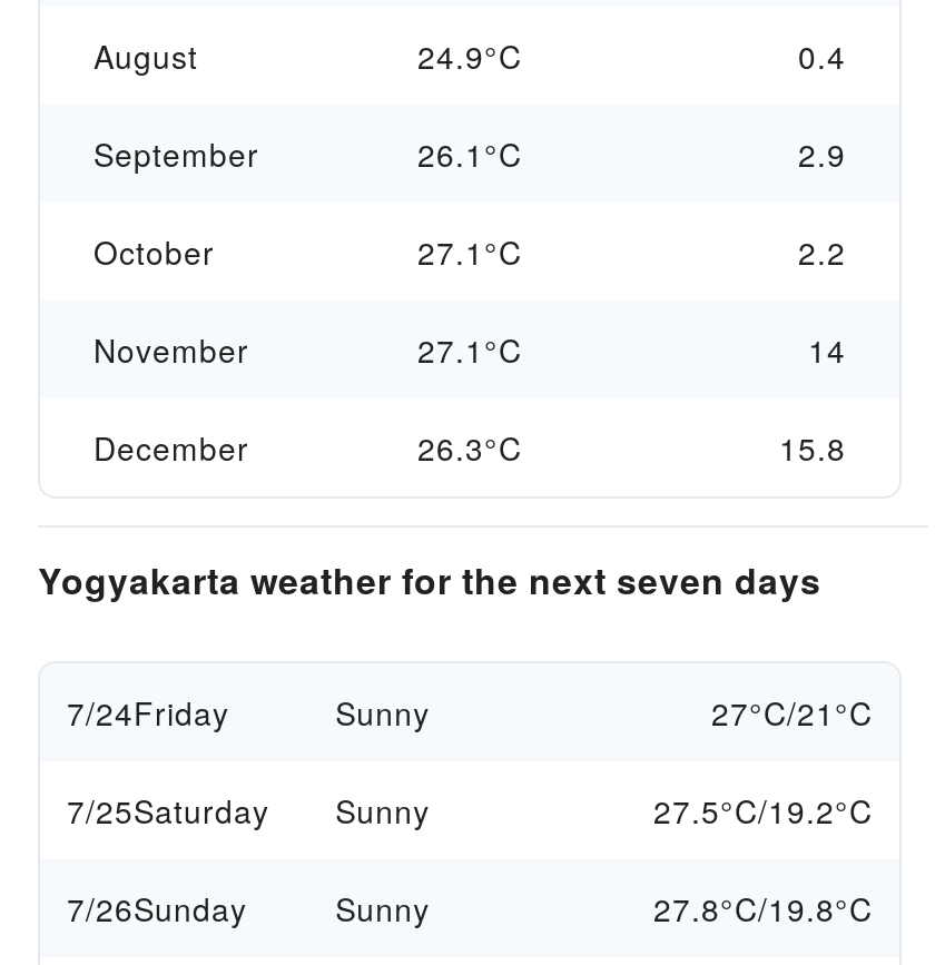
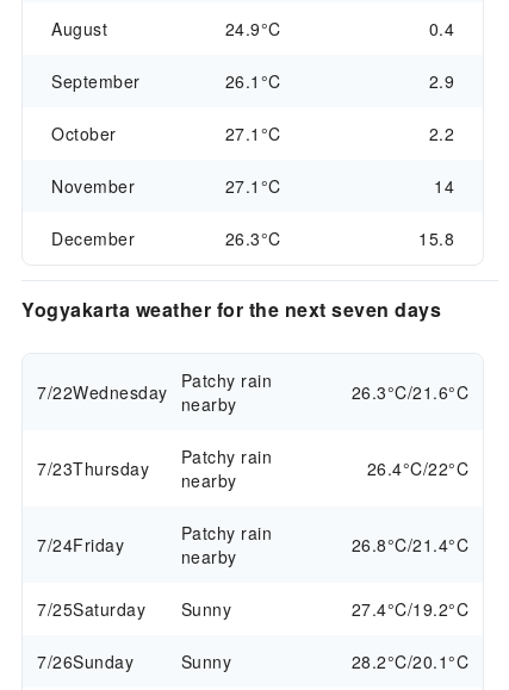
+ 7/22Wednesday Patchy rain
+ nearby
+ 26.3°C/21.6°C
+ 7/23Thursday
+ Patchy rain
+ nearby
+ 26.4°C/22°C

- Sunny
- 27°C/21°C
+ Patchy rain
+ nearby
+ 26.8°C/21.4°C

- 27.5°C/19.2°C
+ 27.4°C/19.2°C

- 27.8°C/19.8°C
+ 28.2°C/20.1°C
